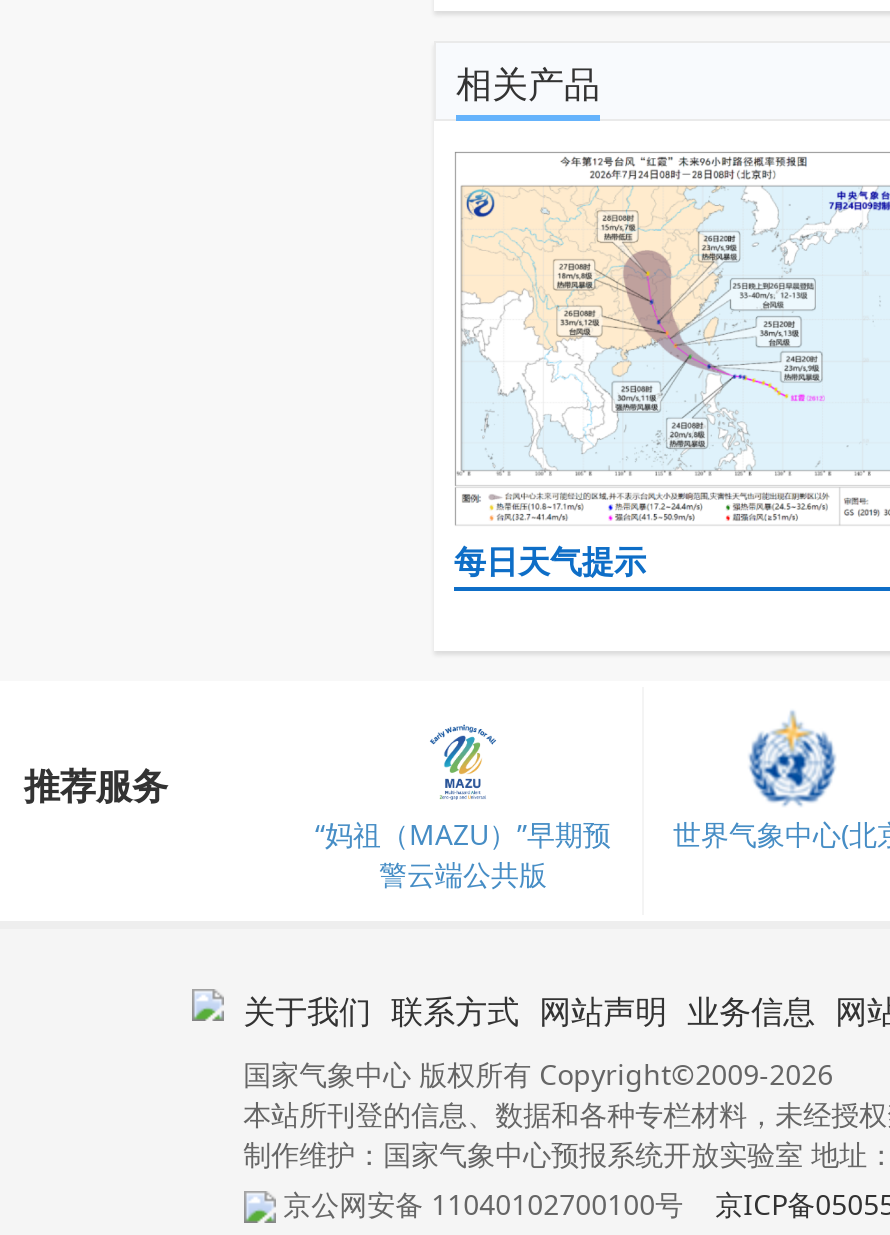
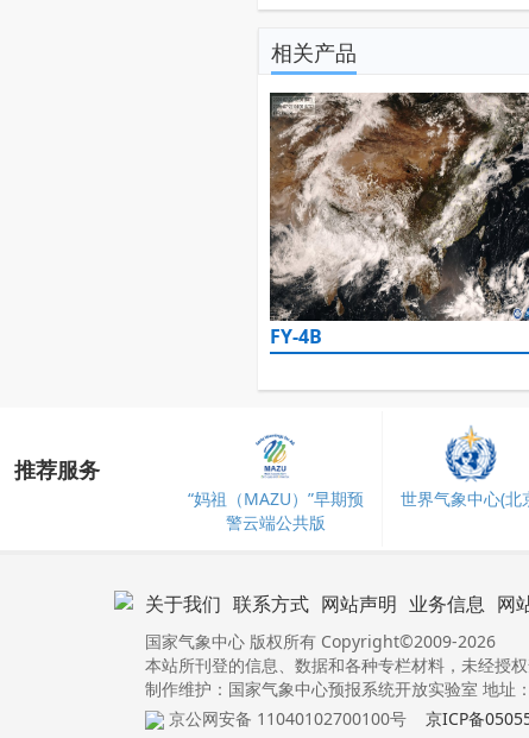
- [image]
- 每日天气提示
+ [image]
+ FY-4B
